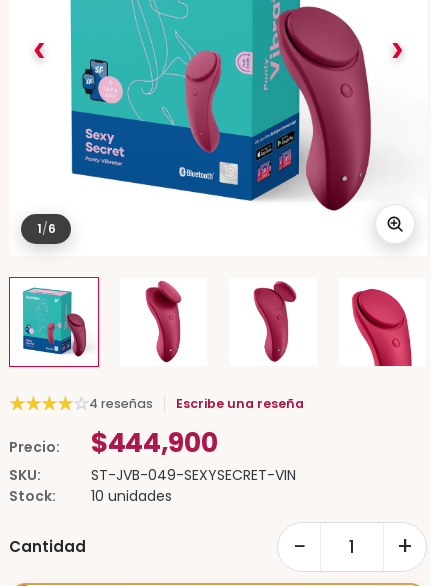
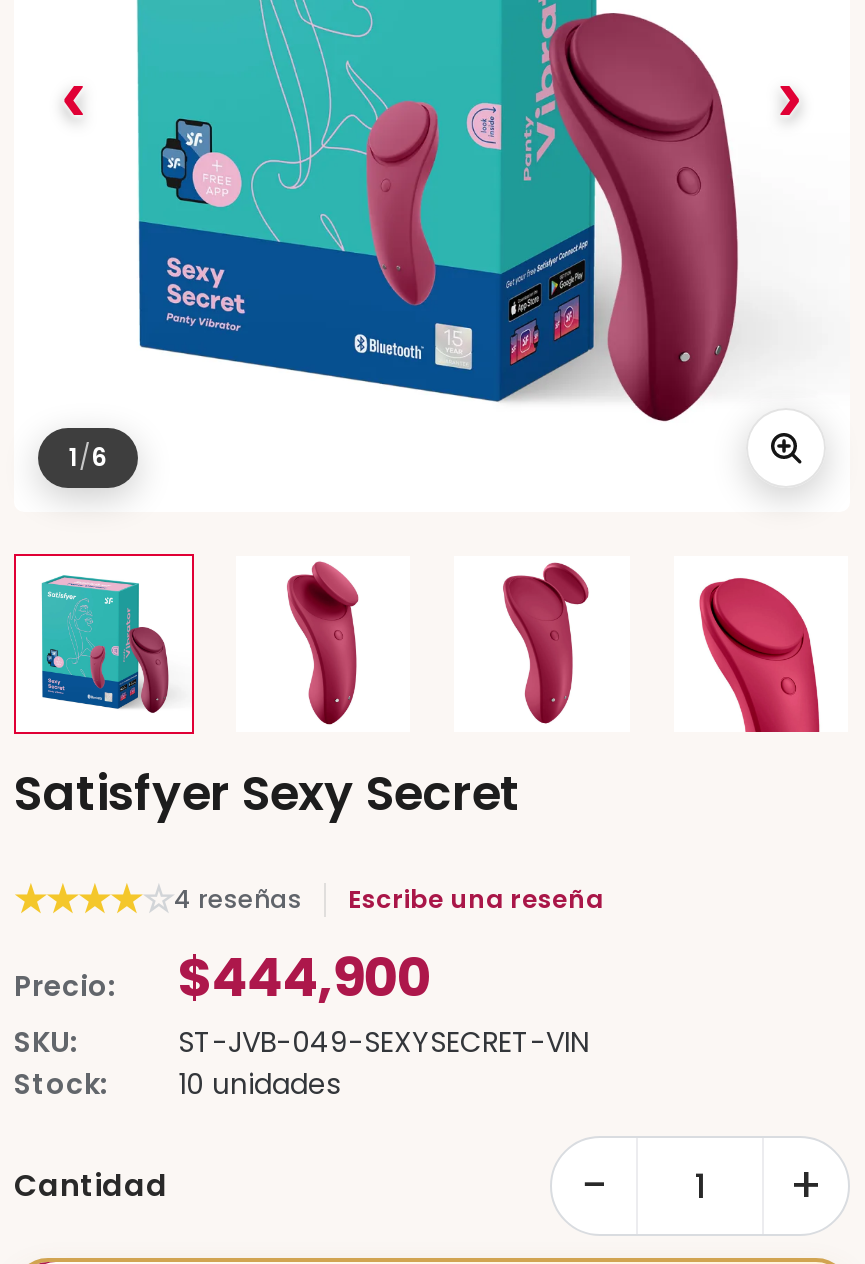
+ Satisfyer Sexy Secret
